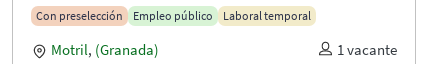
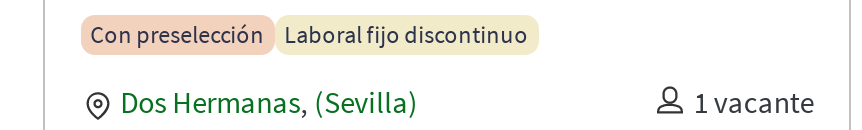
- Empleo público
- Laboral temporal
+ Laboral fijo discontinuo

- Motril, (Granada)
+ Dos Hermanas, (Sevilla)
